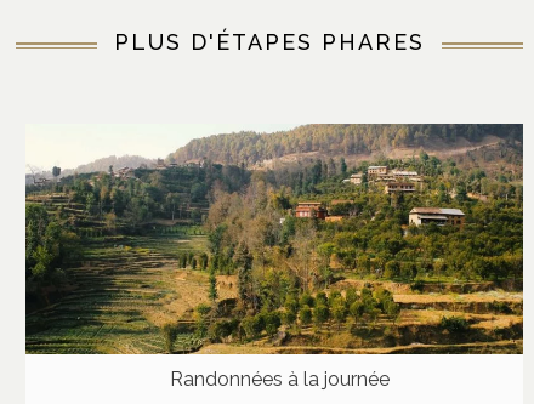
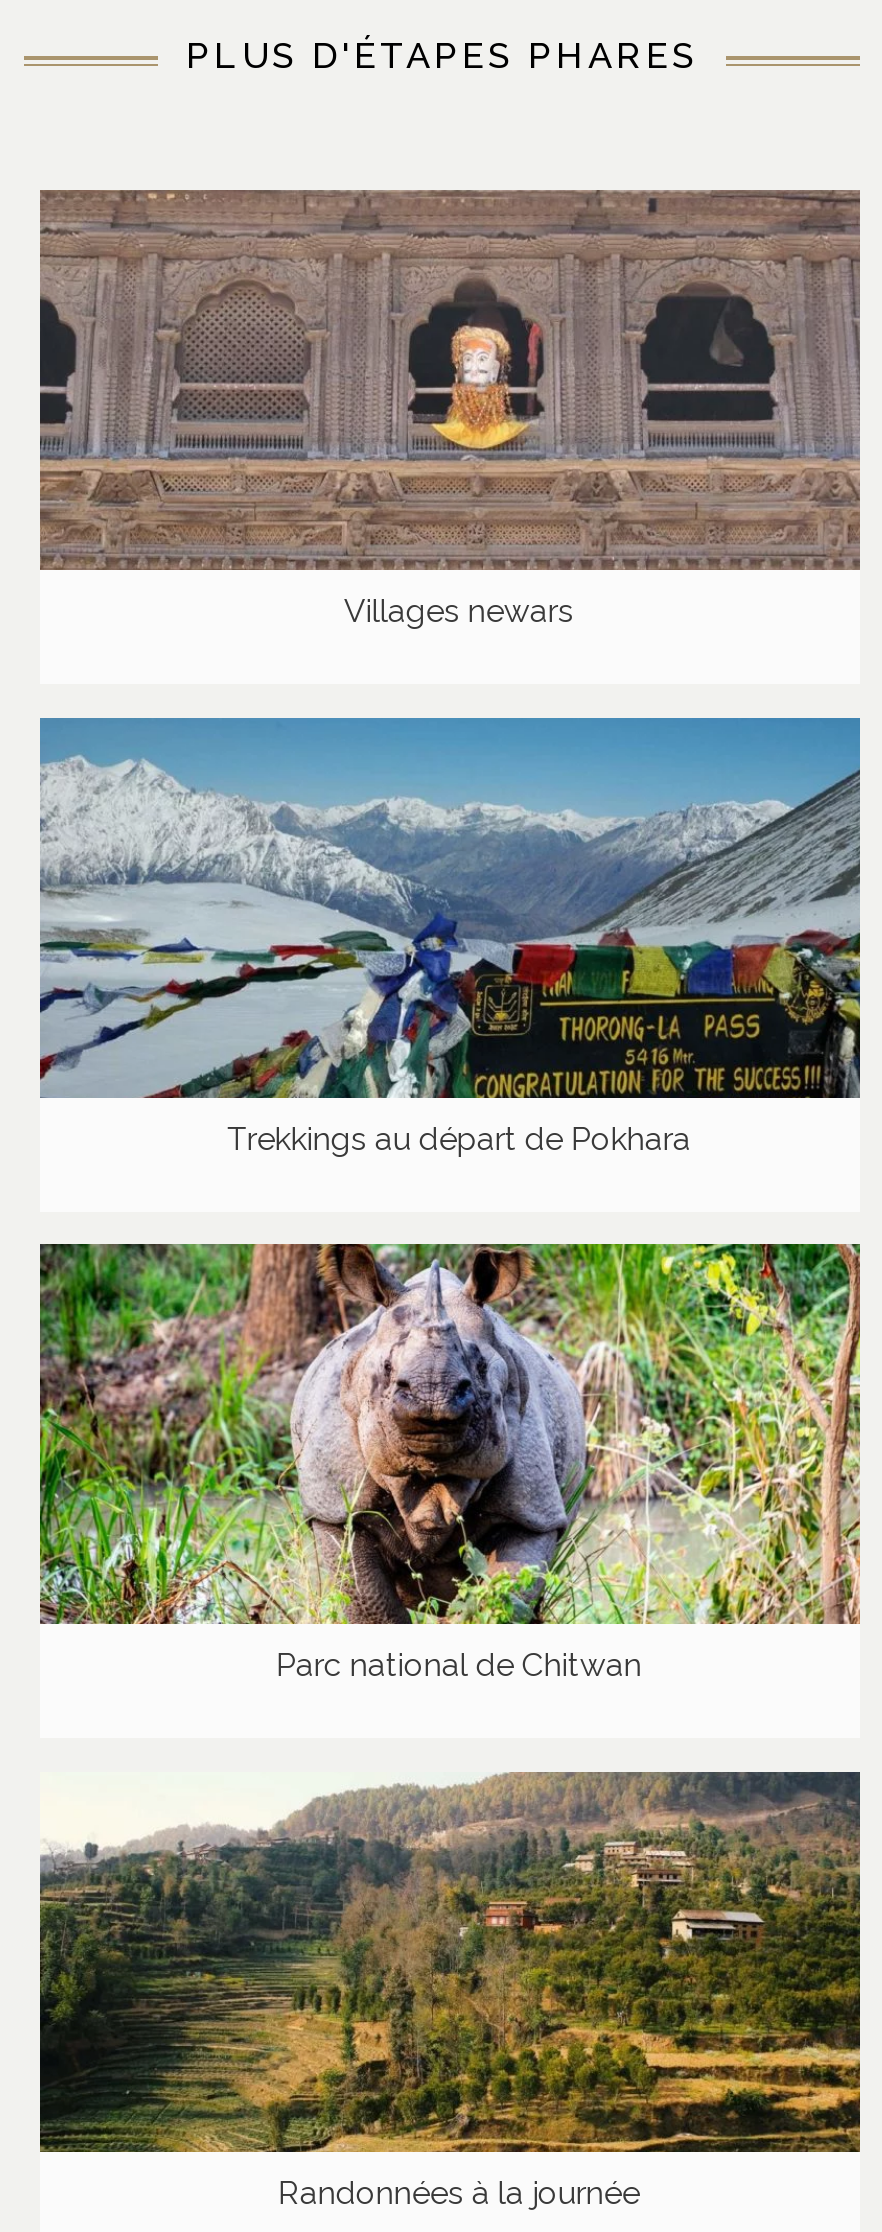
+ [image]
+ Villages newars

+ [image]
+ Trekkings au départ de Pokhara

+ [image]
+ Parc national de Chitwan
